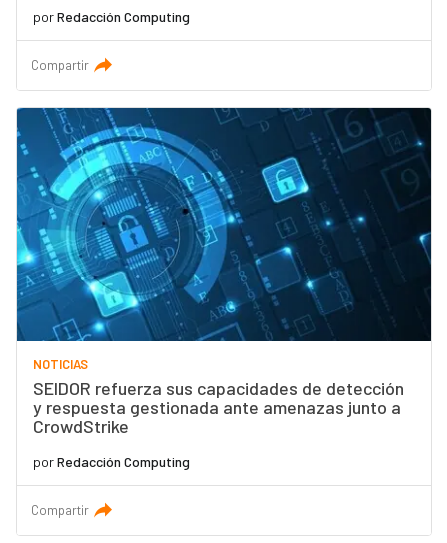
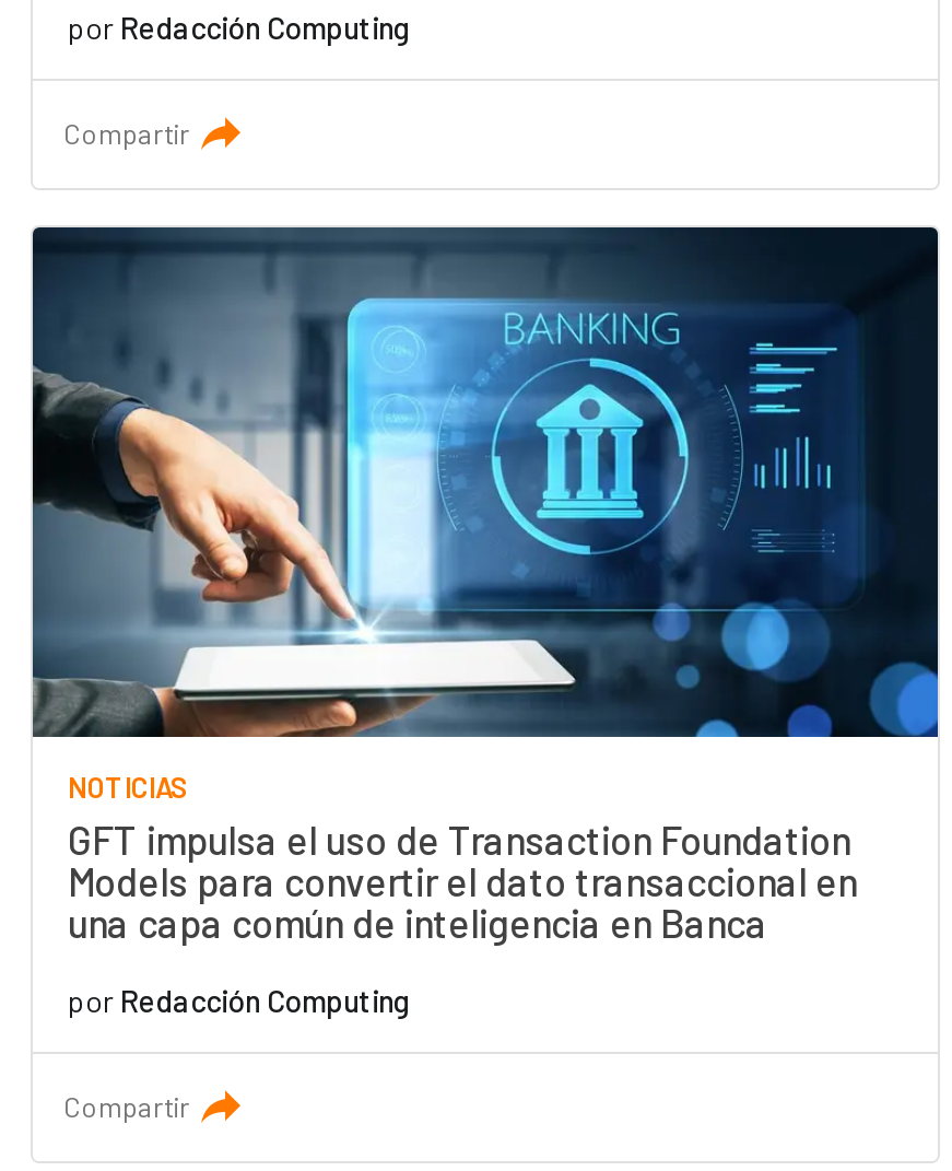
- [image]
- SEIDOR refuerza sus capacidades de detección
- y respuesta gestionada ante amenazas junto a
- CrowdStrike
+ [image]
+ GFT impulsa el uso de Transaction Foundation
+ Models para convertir el dato transaccional en
+ una capa común de inteligencia en Banca
